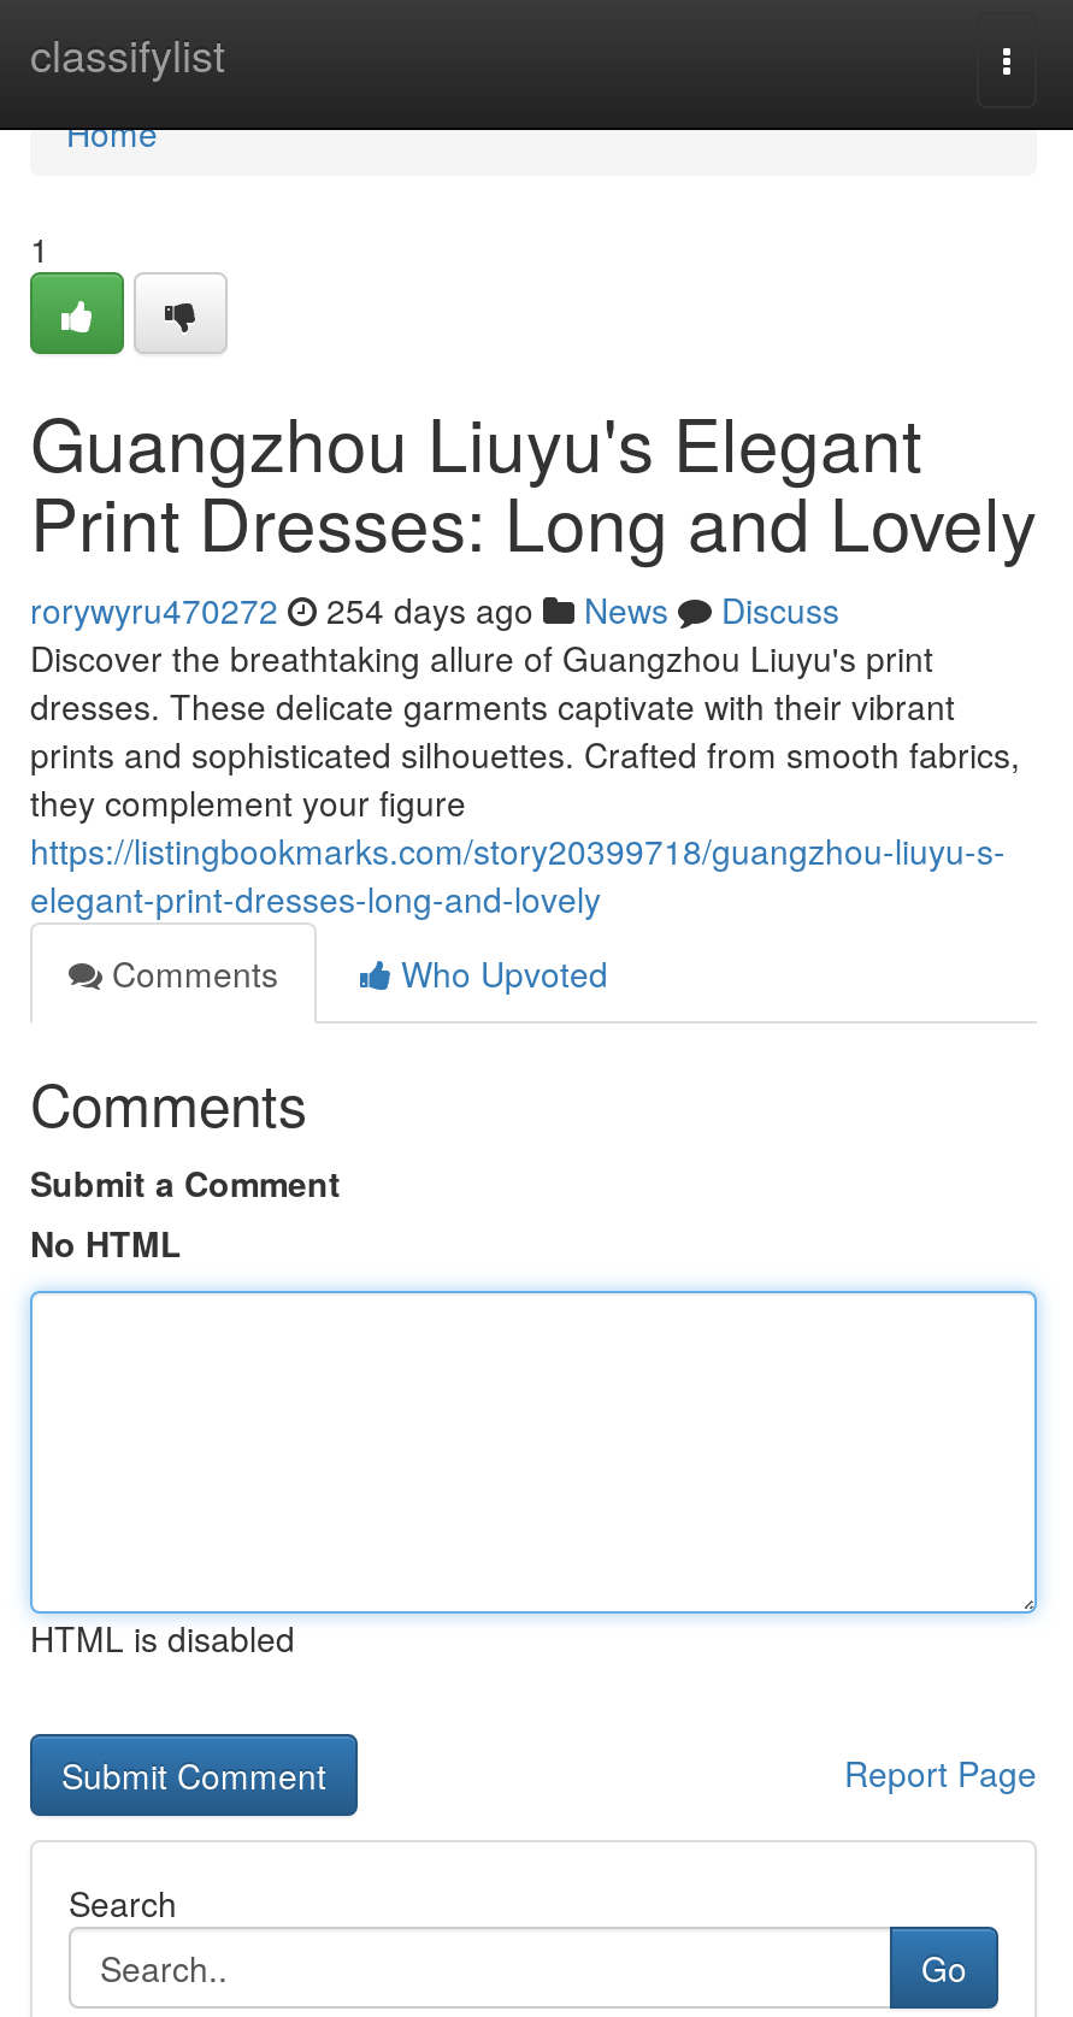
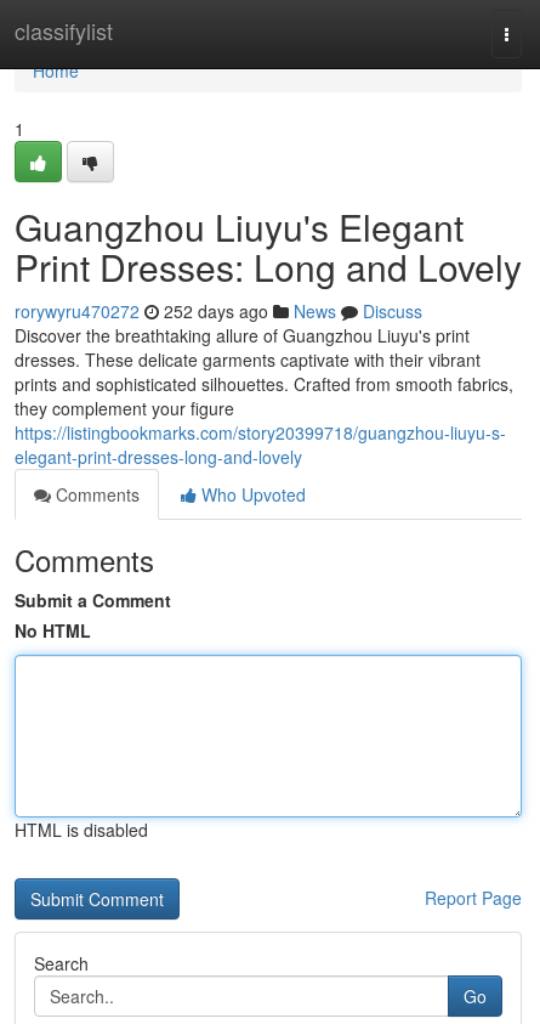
- rorywyru470272 254 days ago News Discuss
+ rorywyru470272 252 days ago News Discuss
